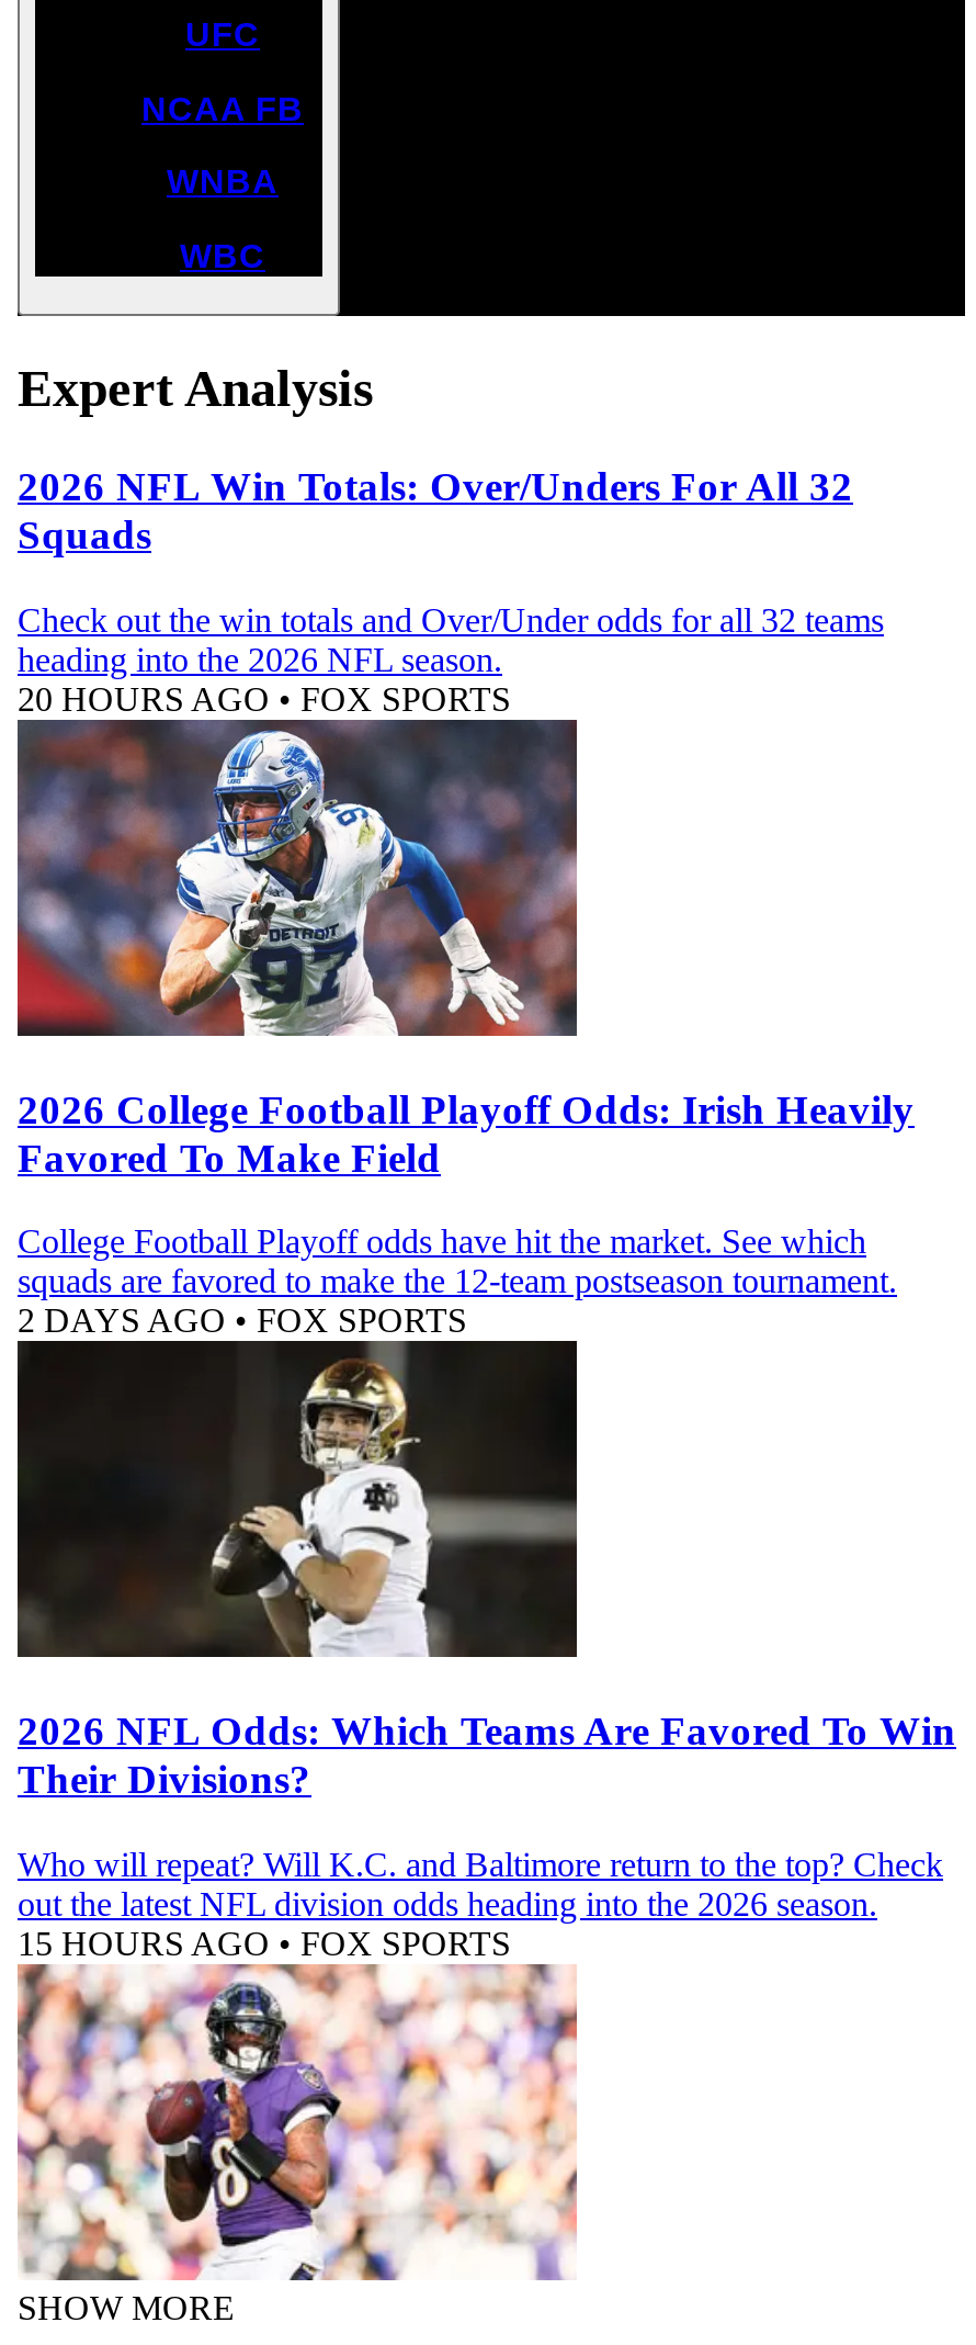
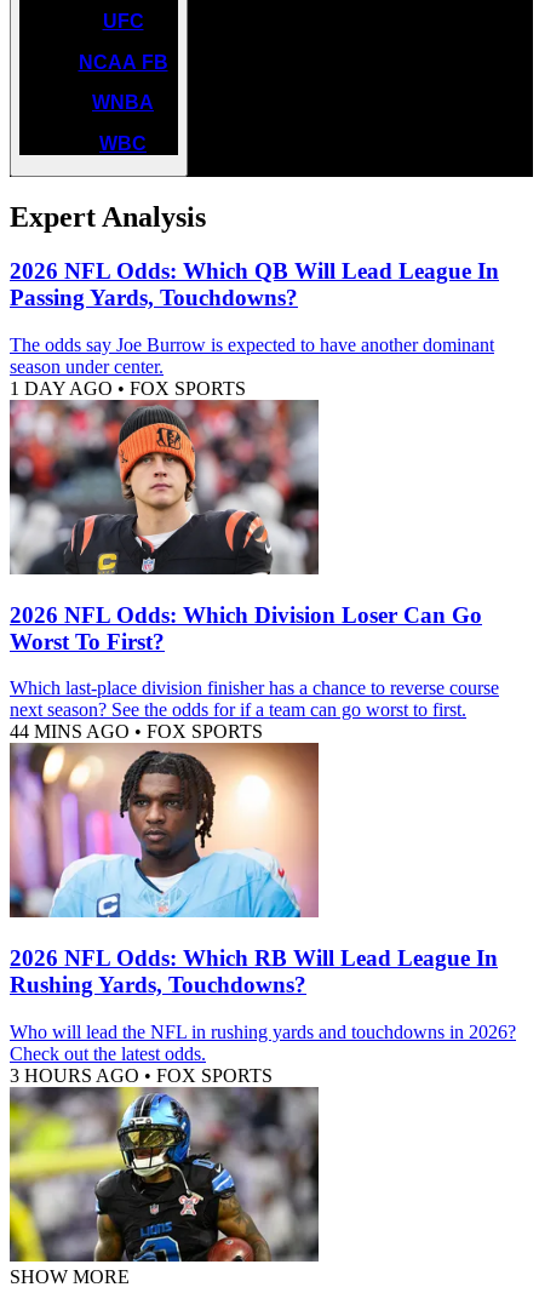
- 2026 NFL Win Totals: Over/Unders For All 32
- Squads
+ 2026 NFL Odds: Which QB Will Lead League In
+ Passing Yards, Touchdowns?

- Check out the win totals and Over/Under odds for all 32 teams
- heading into the 2026 NFL season.
- 20 HOURS AGO • FOX SPORTS
+ The odds say Joe Burrow is expected to have another dominant
+ season under center.
+ 1 DAY AGO • FOX SPORTS

- [image]
- 2026 College Football Playoff Odds: Irish Heavily
- Favored To Make Field
+ [image]
+ 2026 NFL Odds: Which Division Loser Can Go
+ Worst To First?

- [image]
- College Football Playoff odds have hit the market. See which
- squads are favored to make the 12-team postseason tournament.
- 2 DAYS AGO • FOX SPORTS
+ [image]
+ Which last-place division finisher has a chance to reverse course
+ next season? See the odds for if a team can go worst to first.
+ 44 MINS AGO • FOX SPORTS

- 2026 NFL Odds: Which Teams Are Favored To Win
- Their Divisions?
+ 2026 NFL Odds: Which RB Will Lead League In
+ Rushing Yards, Touchdowns?

- Who will repeat? Will K.C. and Baltimore return to the top? Check
- out the latest NFL division odds heading into the 2026 season.
- 15 HOURS AGO • FOX SPORTS
+ Who will lead the NFL in rushing yards and touchdowns in 2026?
+ Check out the latest odds.
+ 3 HOURS AGO • FOX SPORTS

- [image]
+ [image]
